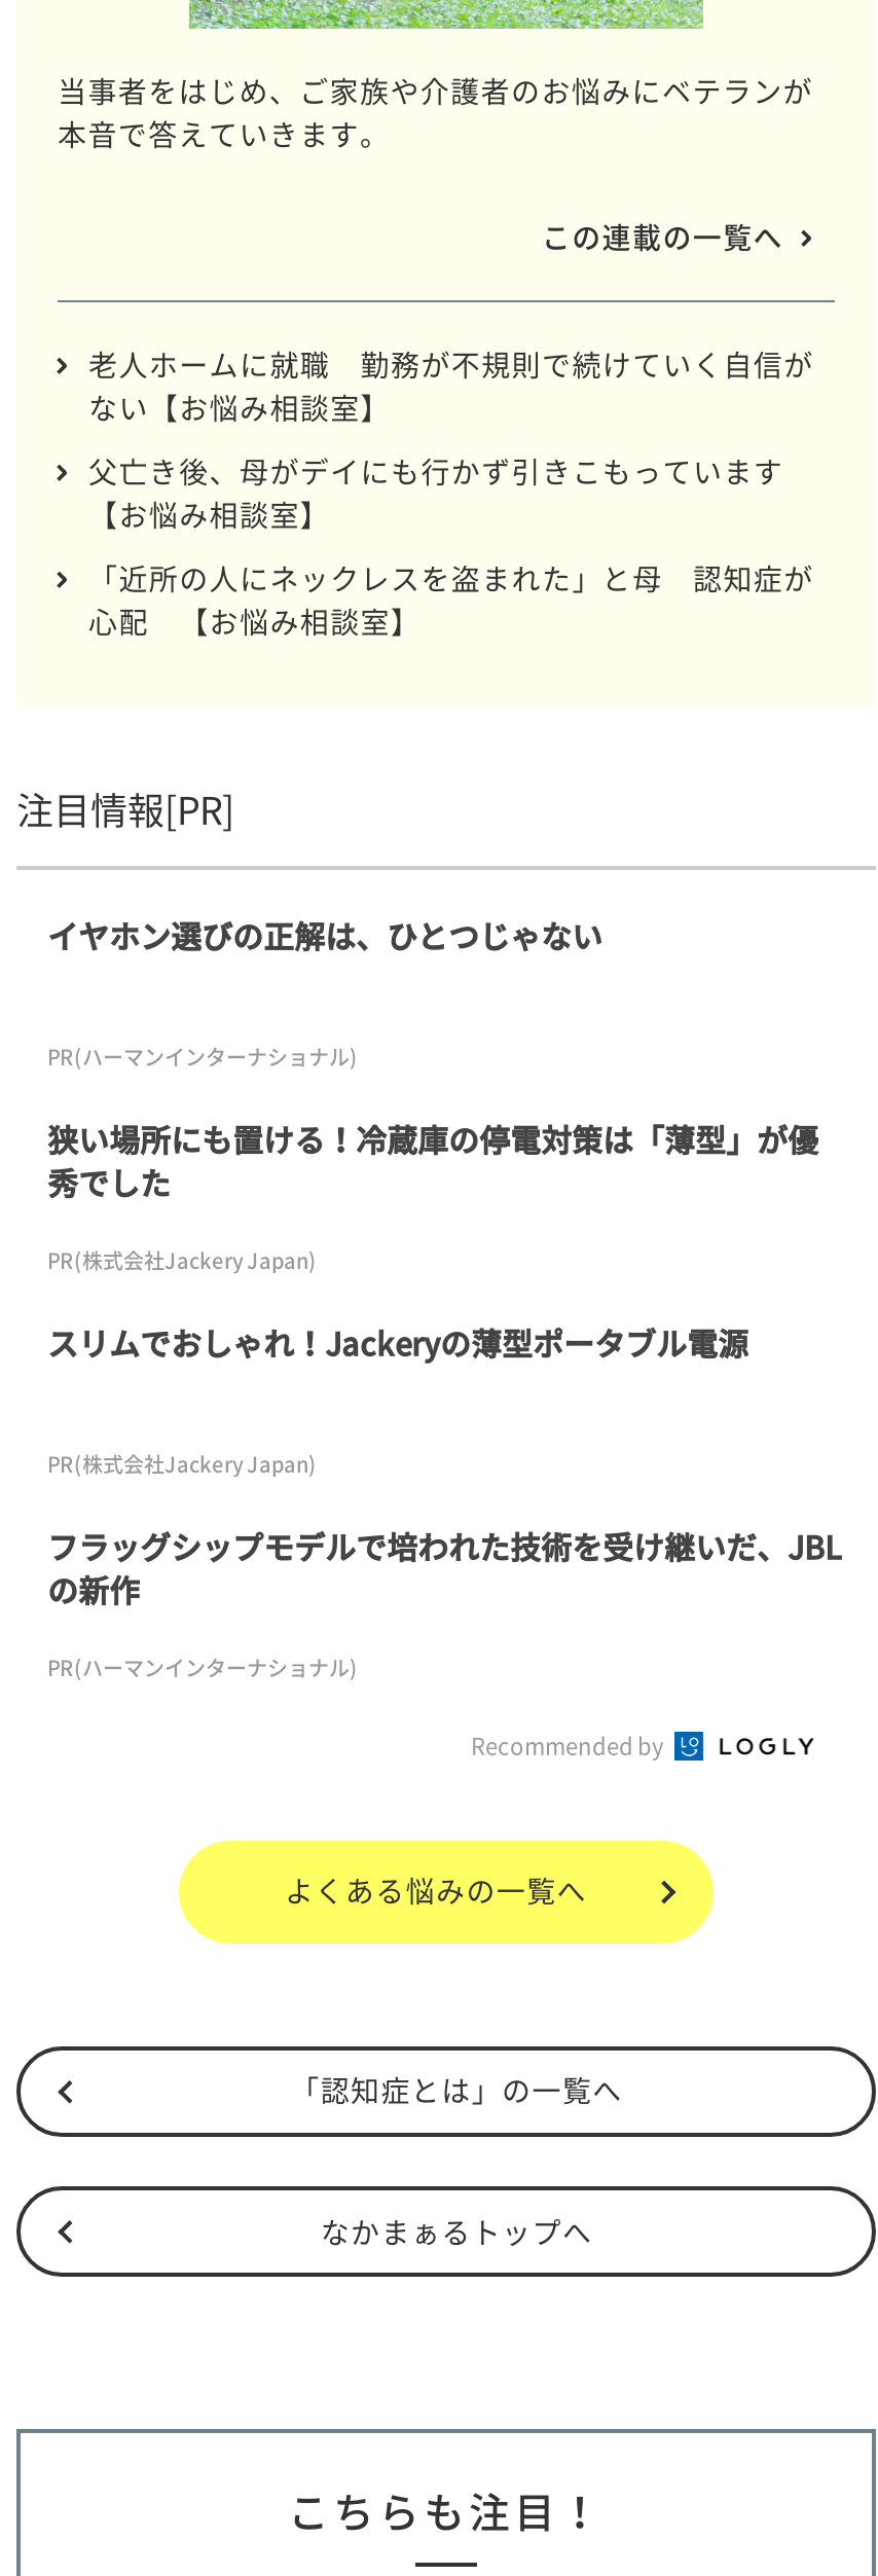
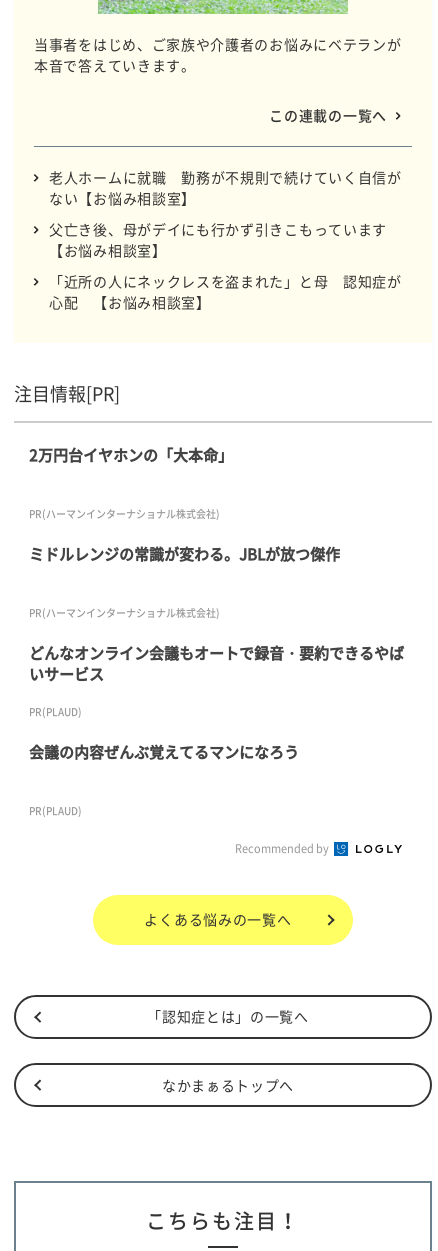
- イヤホン選びの正解は、ひとつじゃない
+ 2万円台イヤホンの「大本命」

- PR(ハーマンインターナショナル)
+ PR(ハーマンインターナショナル株式会社)

- 狭い場所にも置ける！冷蔵庫の停電対策は「薄型」が優
- 秀でした
+ ミドルレンジの常識が変わる。JBLが放つ傑作

- PR(株式会社Jackery Japan)
+ PR(ハーマンインターナショナル株式会社)

- スリムでおしゃれ！Jackeryの薄型ポータブル電源
+ どんなオンライン会議もオートで録音・要約できるやば
+ いサービス

- PR(株式会社Jackery Japan)
+ PR(PLAUD)

- フラッグシップモデルで培われた技術を受け継いだ、JBL
- の新作
+ 会議の内容ぜんぶ覚えてるマンになろう

- PR(ハーマンインターナショナル)
+ PR(PLAUD)
